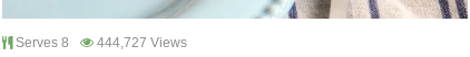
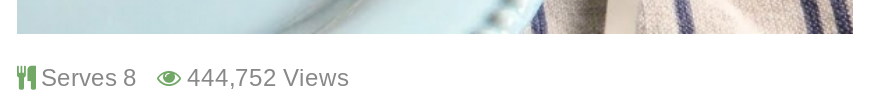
- Serves 8 444,727 Views
+ Serves 8 444,752 Views
